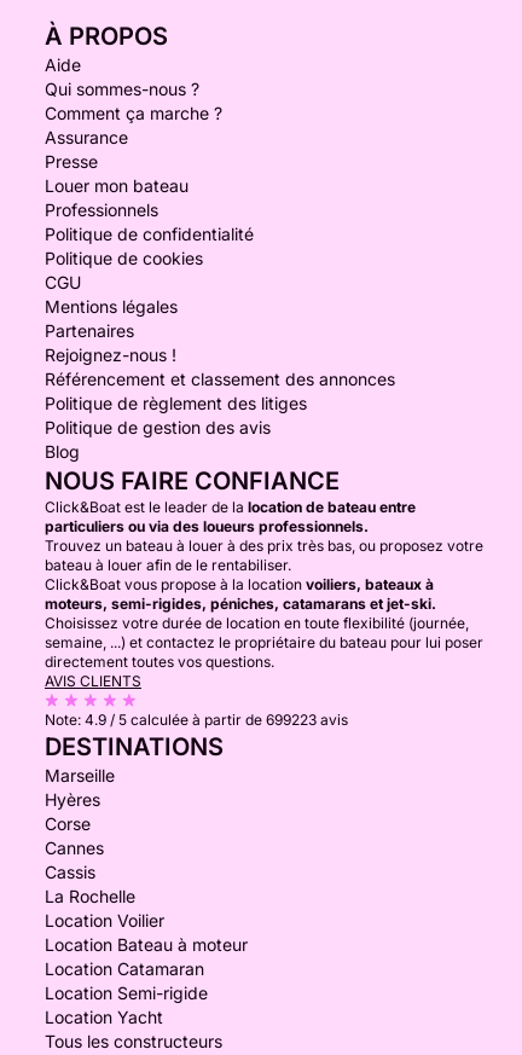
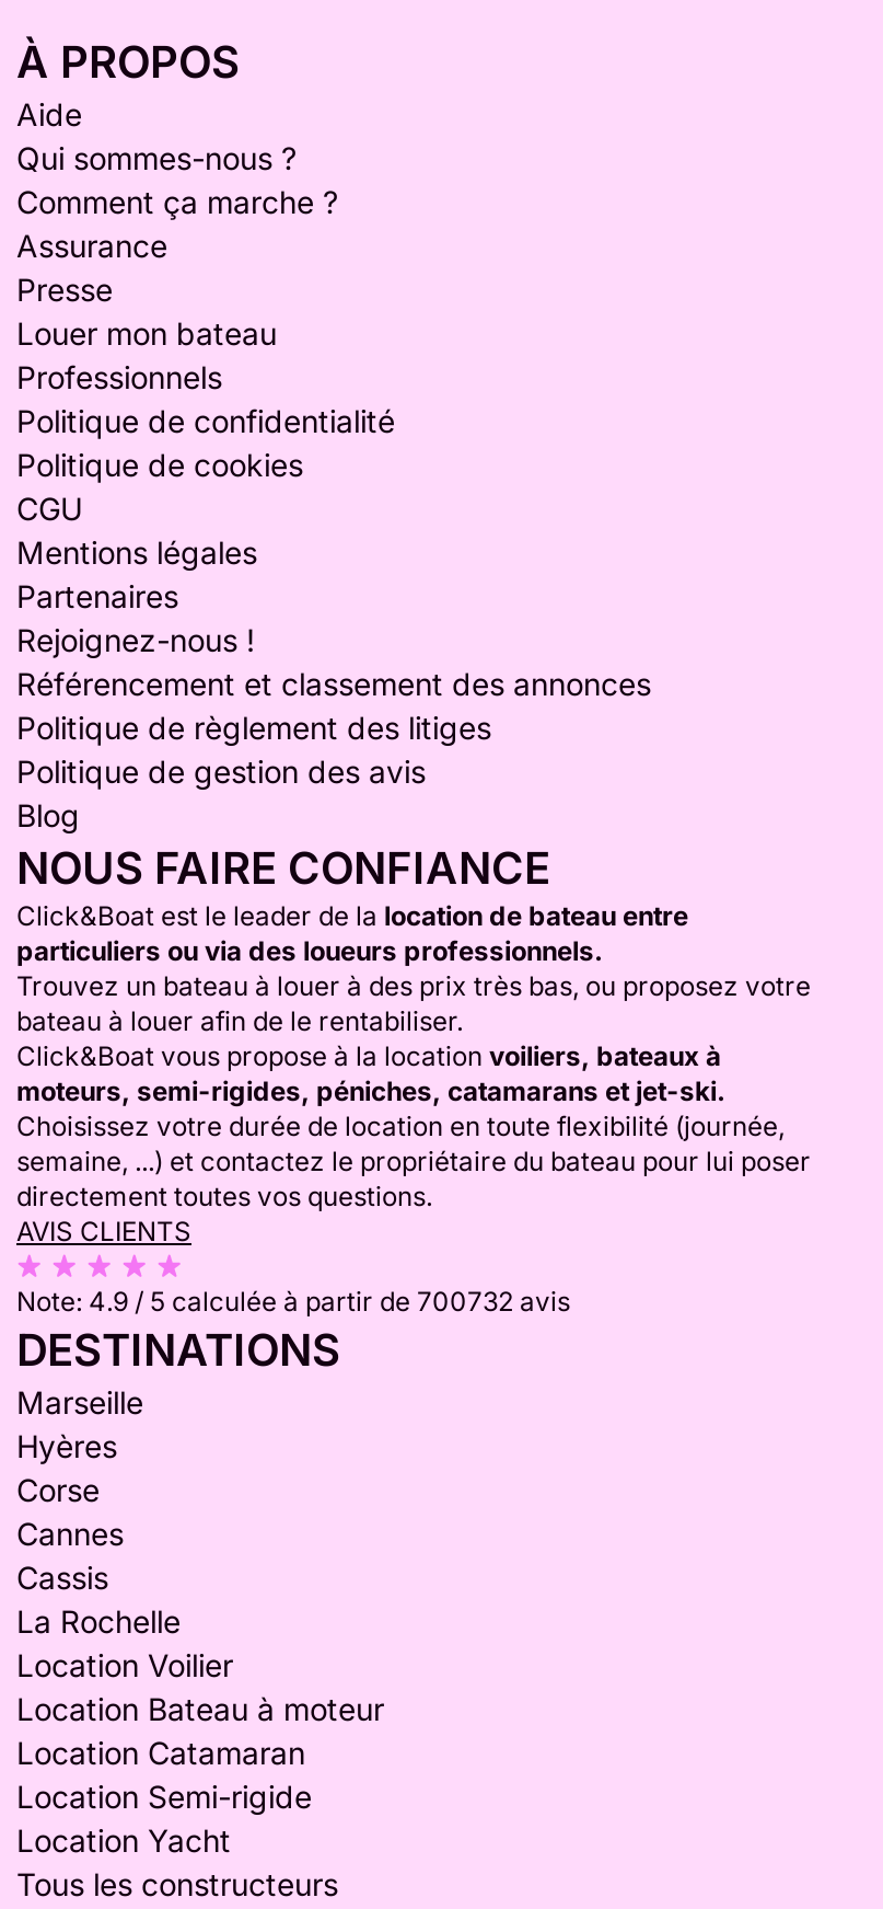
- Note: 4.9 / 5 calculée à partir de 699223 avis
+ Note: 4.9 / 5 calculée à partir de 700732 avis
